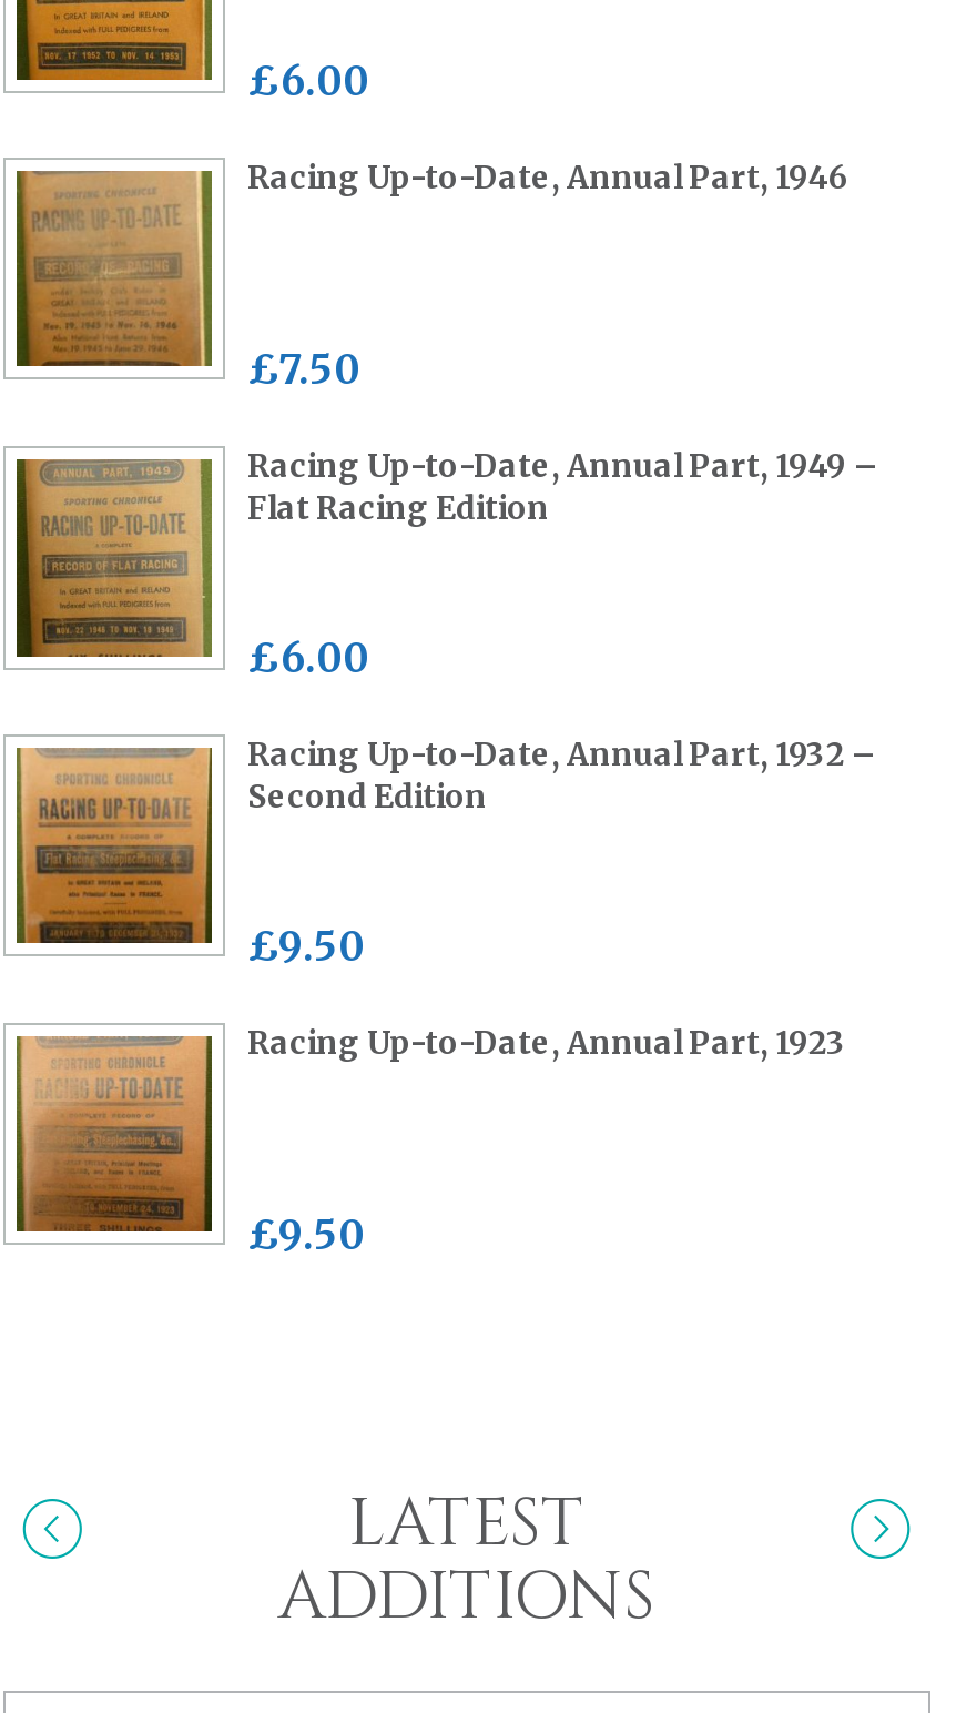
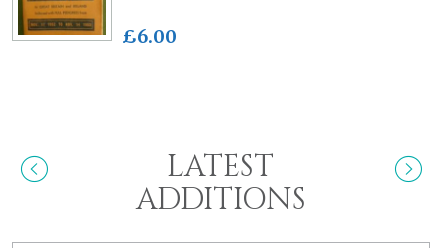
- [image]
- Racing Up-to-Date, Annual Part, 1946

- [image]
- £7.50
- Racing Up-to-Date, Annual Part, 1949 –
- Flat Racing Edition
- £6.00
- Racing Up-to-Date, Annual Part, 1932 –
- Second Edition
- £9.50
- Racing Up-to-Date, Annual Part, 1923

- [image]

- [image]
- £9.50
